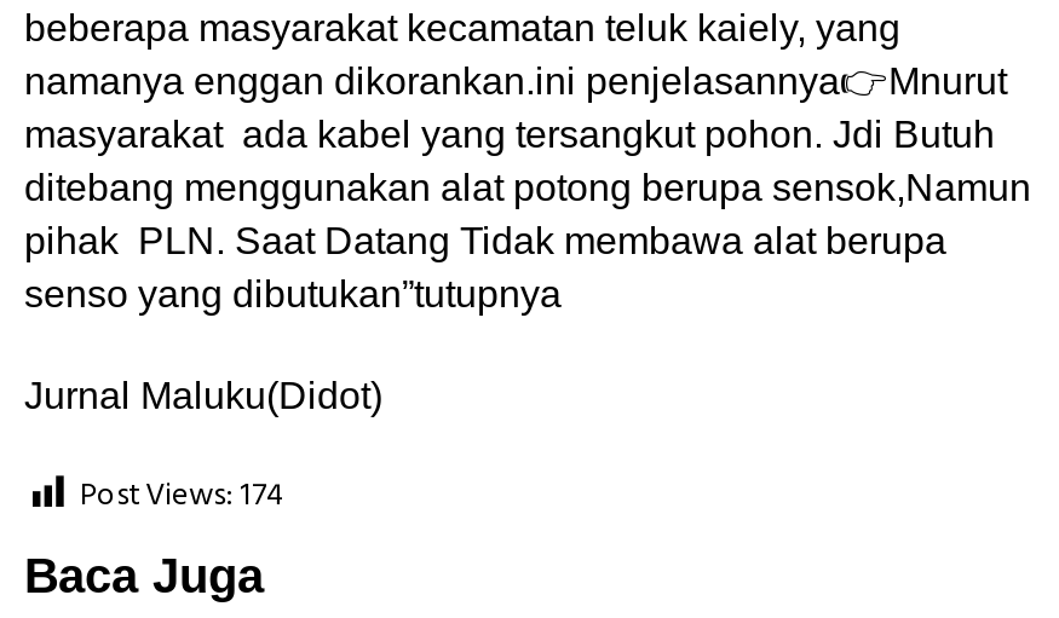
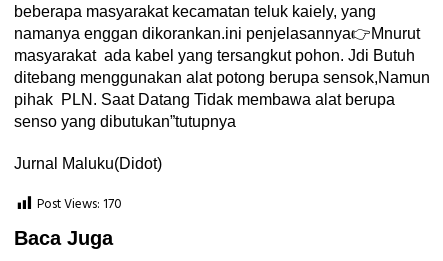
- Post Views: 174
+ Post Views: 170
